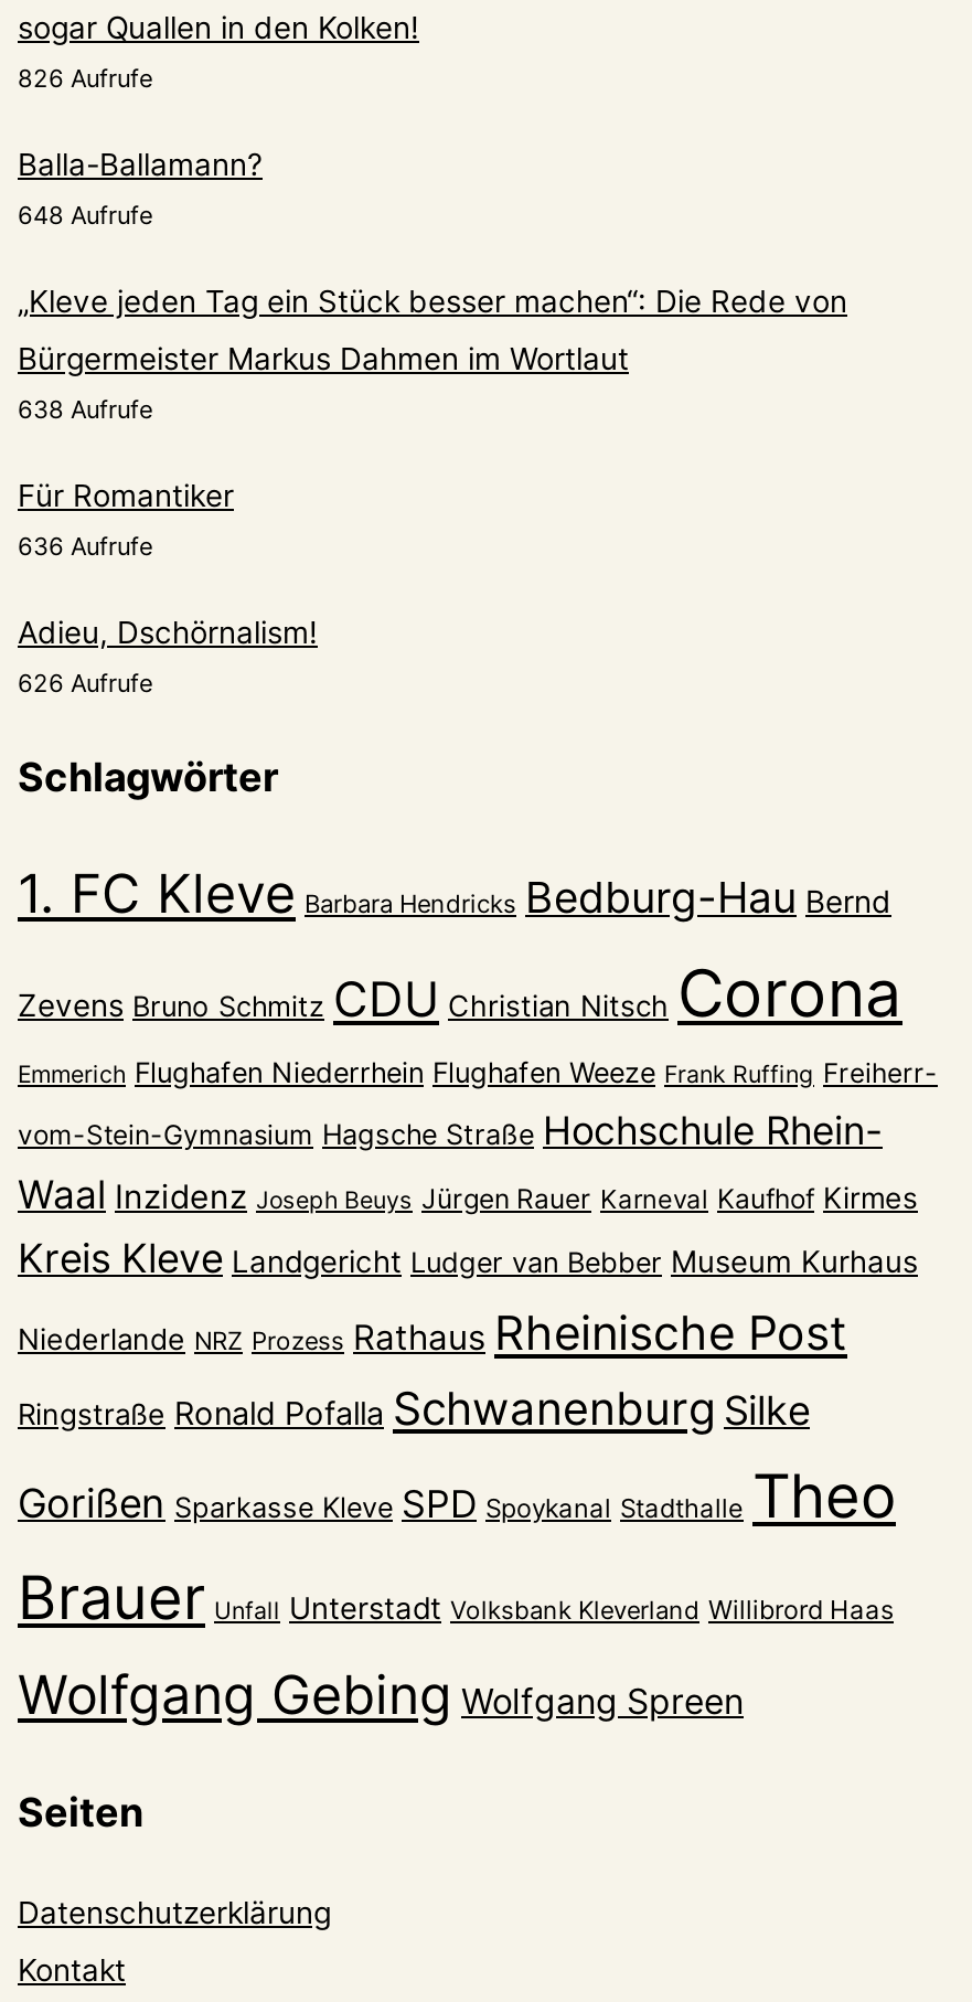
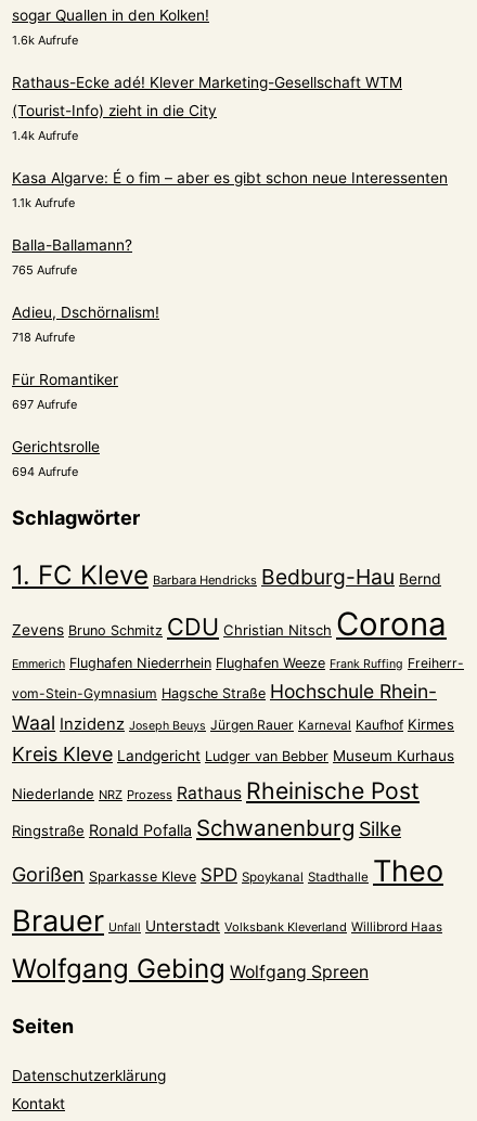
- 826 Aufrufe
+ 1.6k Aufrufe
+ Rathaus-Ecke adé! Klever Marketing-Gesellschaft WTM
+ (Tourist-Info) zieht in die City
+ 1.4k Aufrufe
+ Kasa Algarve: É o fim – aber es gibt schon neue Interessenten
+ 1.1k Aufrufe

moved down: Balla-Ballamann?

- 648 Aufrufe
- „Kleve jeden Tag ein Stück besser machen“: Die Rede von
- Bürgermeister Markus Dahmen im Wortlaut
- 638 Aufrufe
- 636 Aufrufe
+ 765 Aufrufe

moved down: Für Romantiker

- 626 Aufrufe
+ 718 Aufrufe
+ 697 Aufrufe
+ Gerichtsrolle
+ 694 Aufrufe
